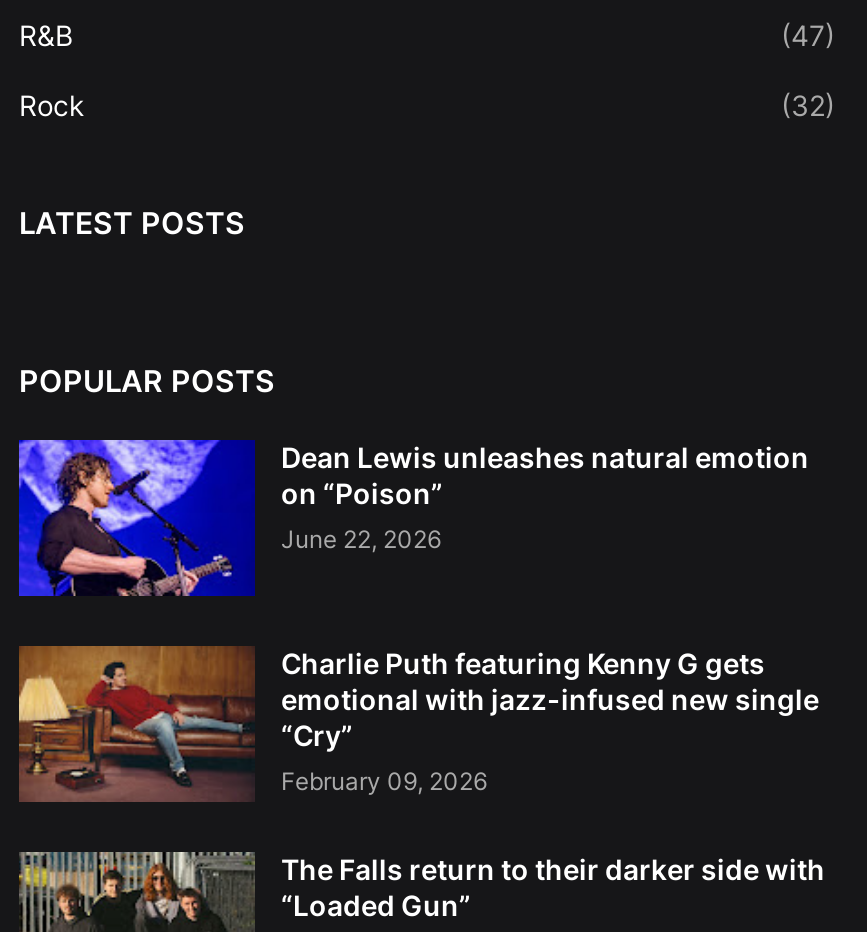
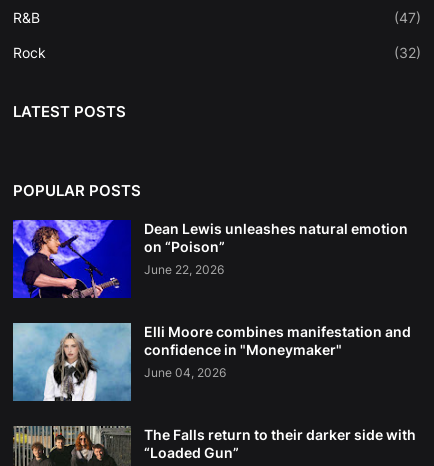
- [image]
- Charlie Puth featuring Kenny G gets
- emotional with jazz-infused new single
- “Cry”
- February 09, 2026
+ [image]
+ Elli Moore combines manifestation and
+ confidence in "Moneymaker"
+ June 04, 2026
